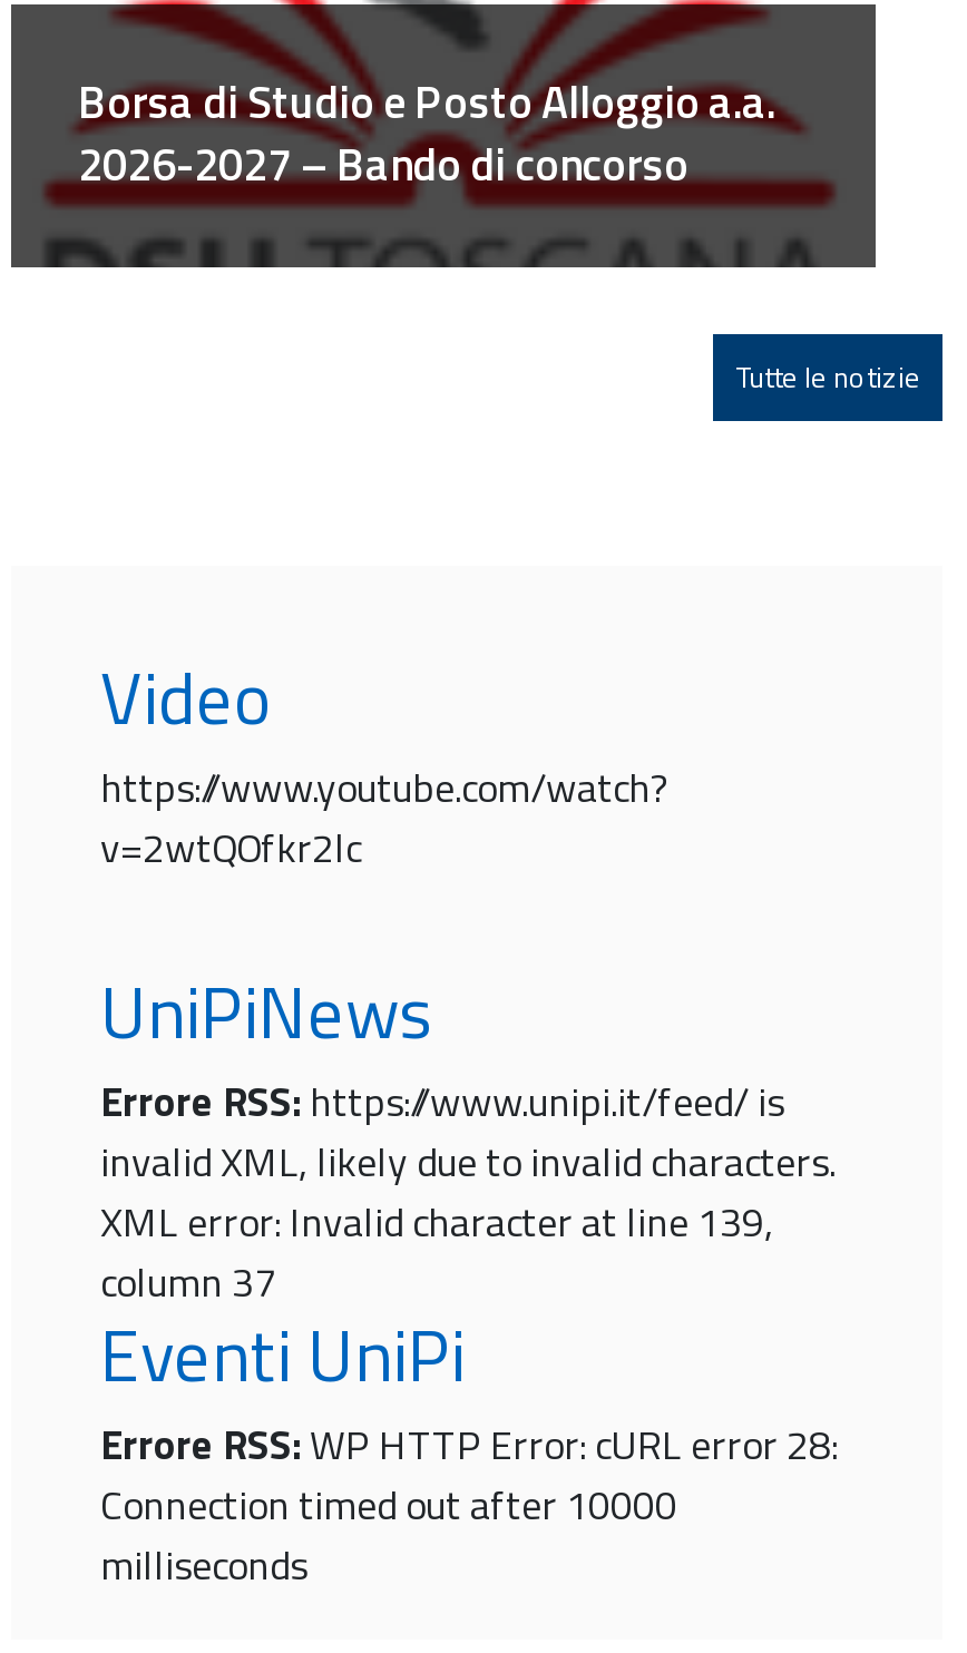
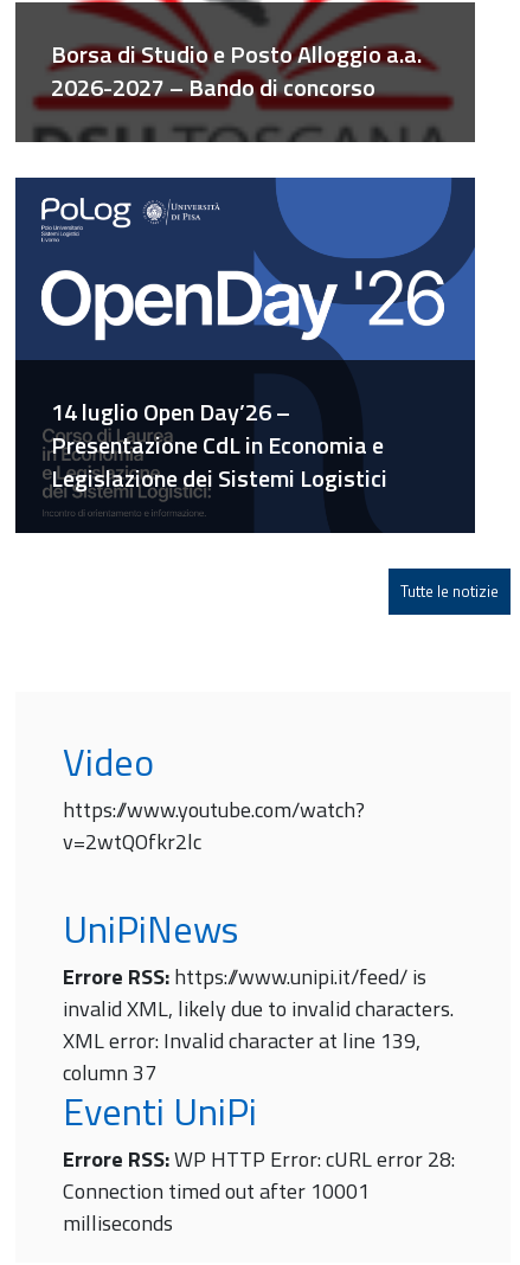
+ [image]
+ 14 luglio Open Day’26 –
+ Presentazione CdL in Economia e
+ Legislazione dei Sistemi Logistici

- Connection timed out after 10000
+ Connection timed out after 10001
